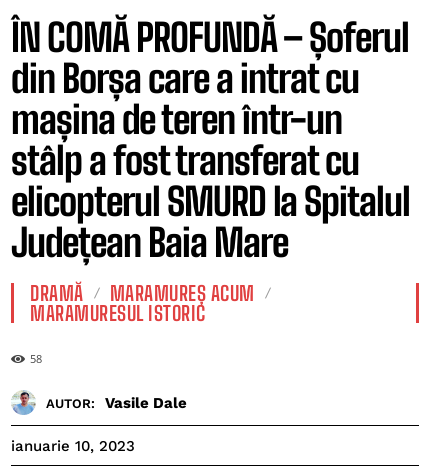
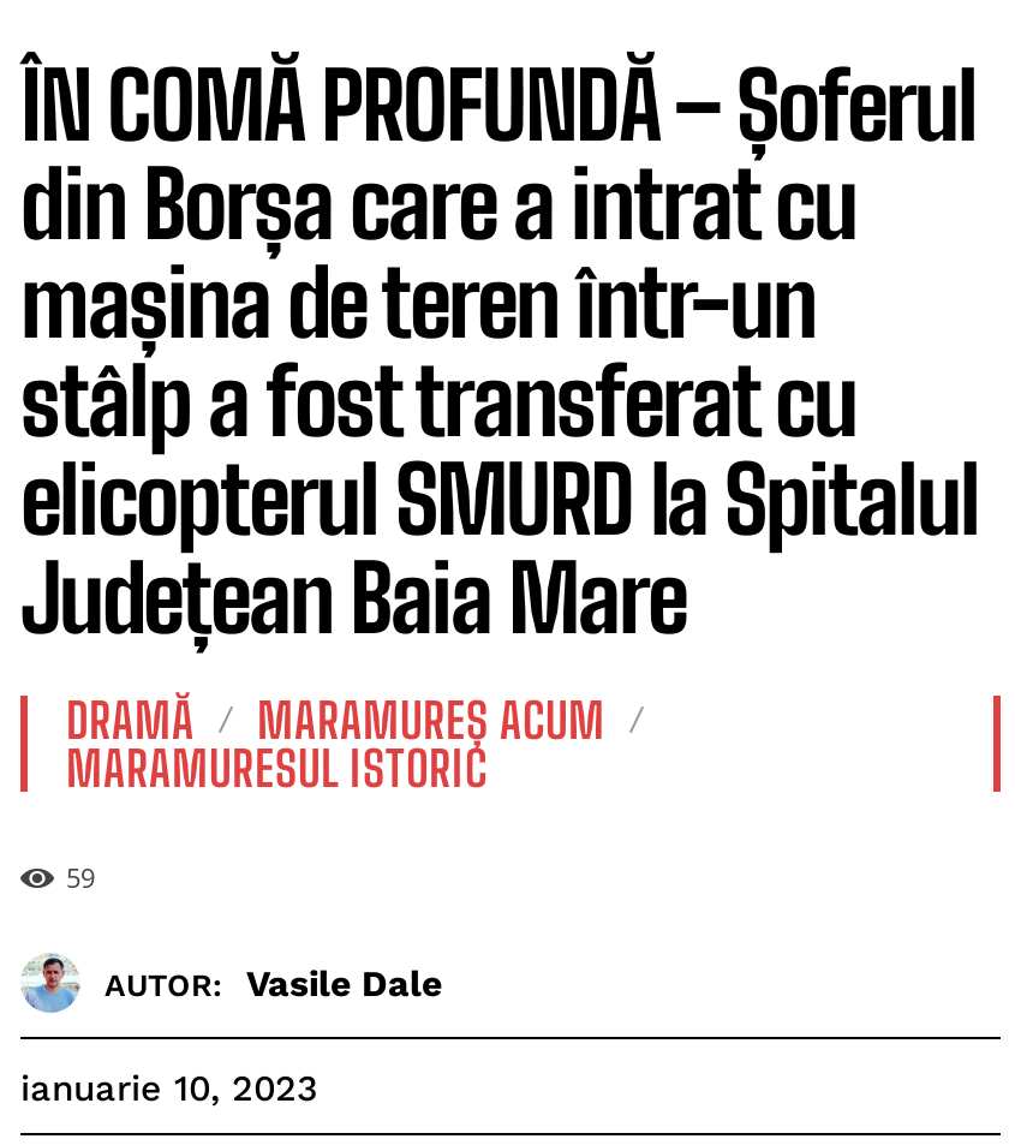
- 58
+ 59
